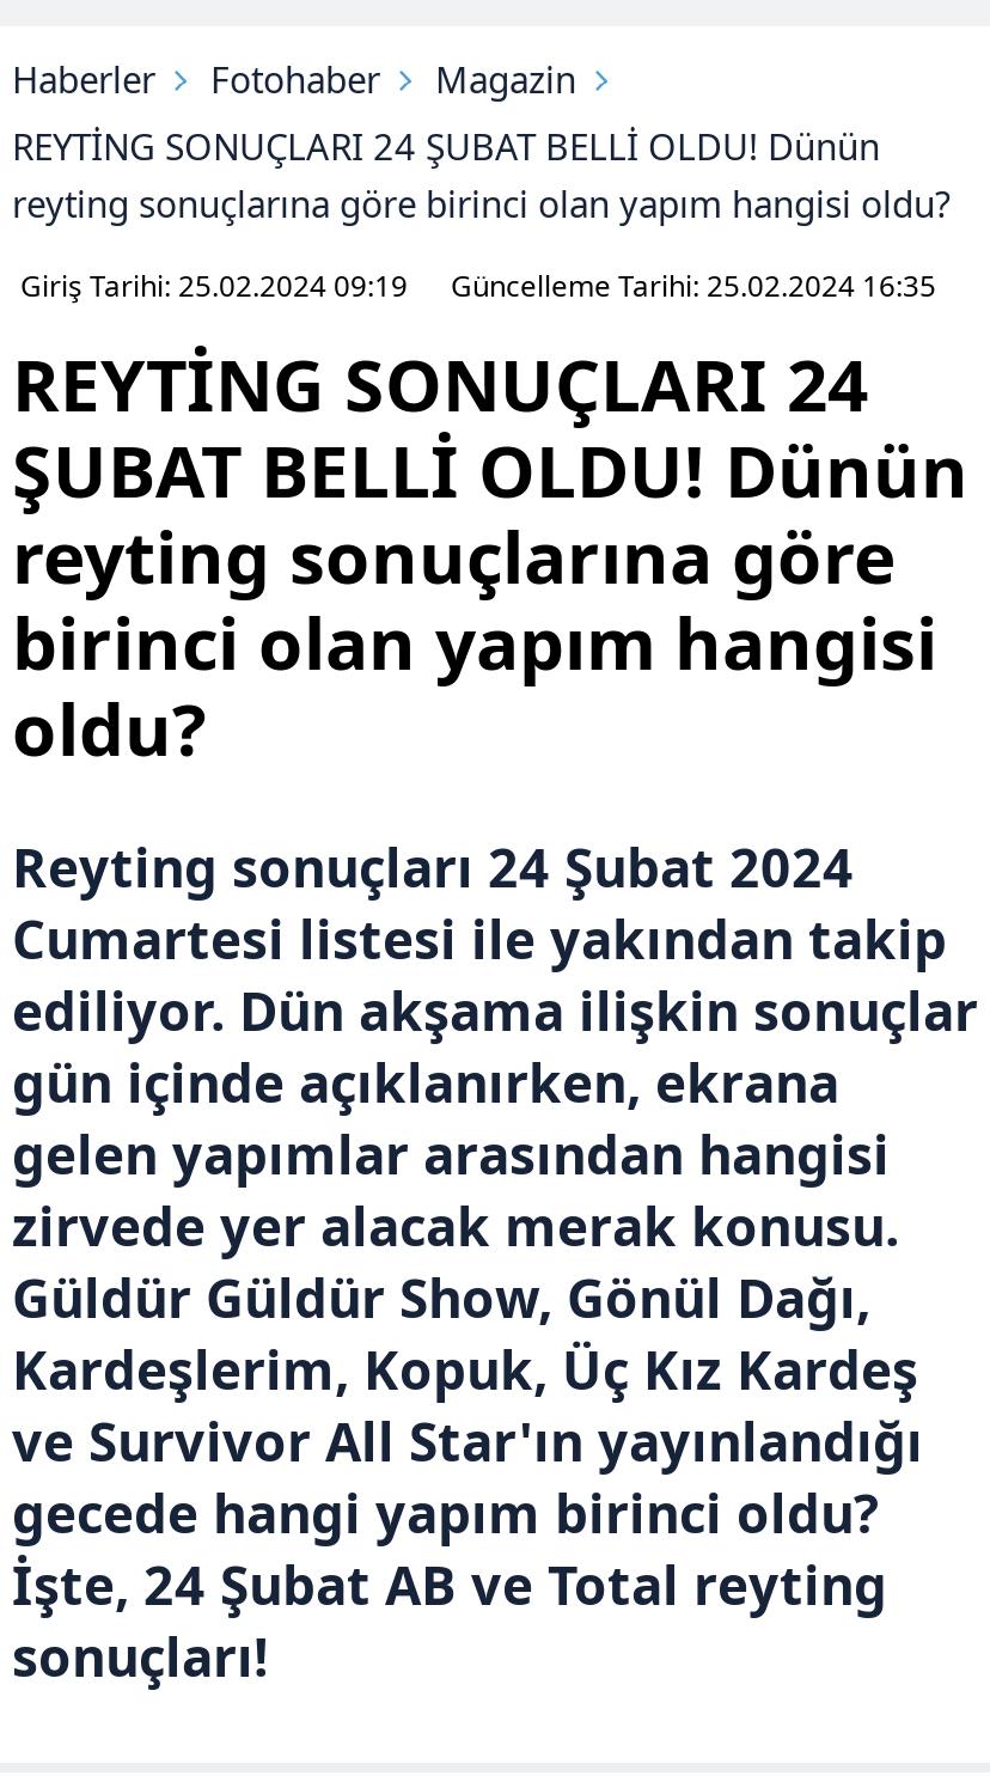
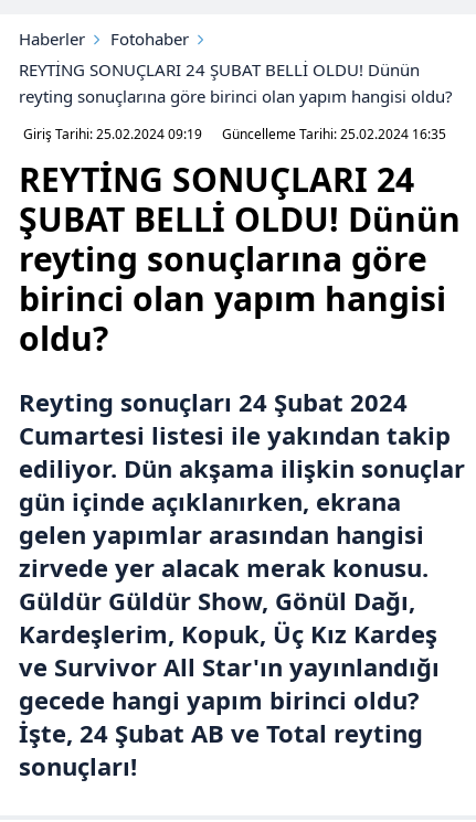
- Magazin
